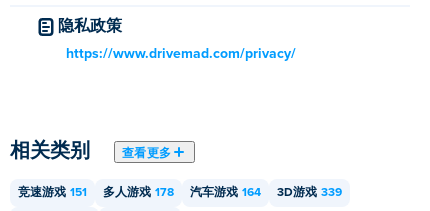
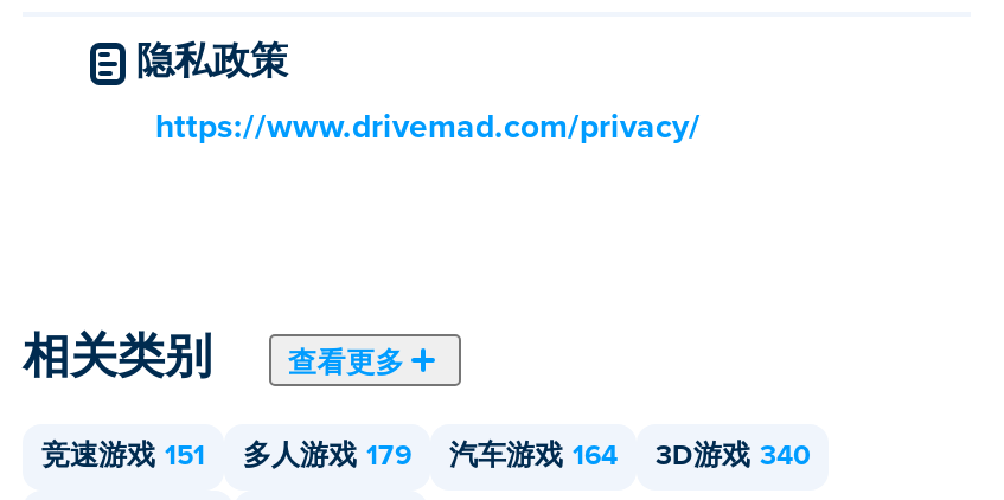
- 多人游戏 178
+ 多人游戏 179

- 3D游戏 339
+ 3D游戏 340
